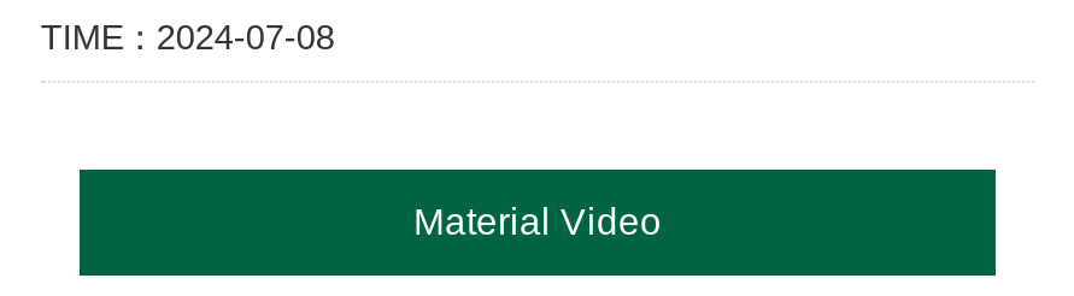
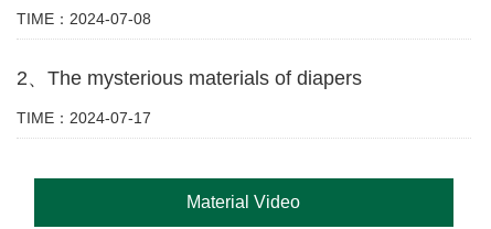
+ 2、The mysterious materials of diapers
+ TIME：2024-07-17
